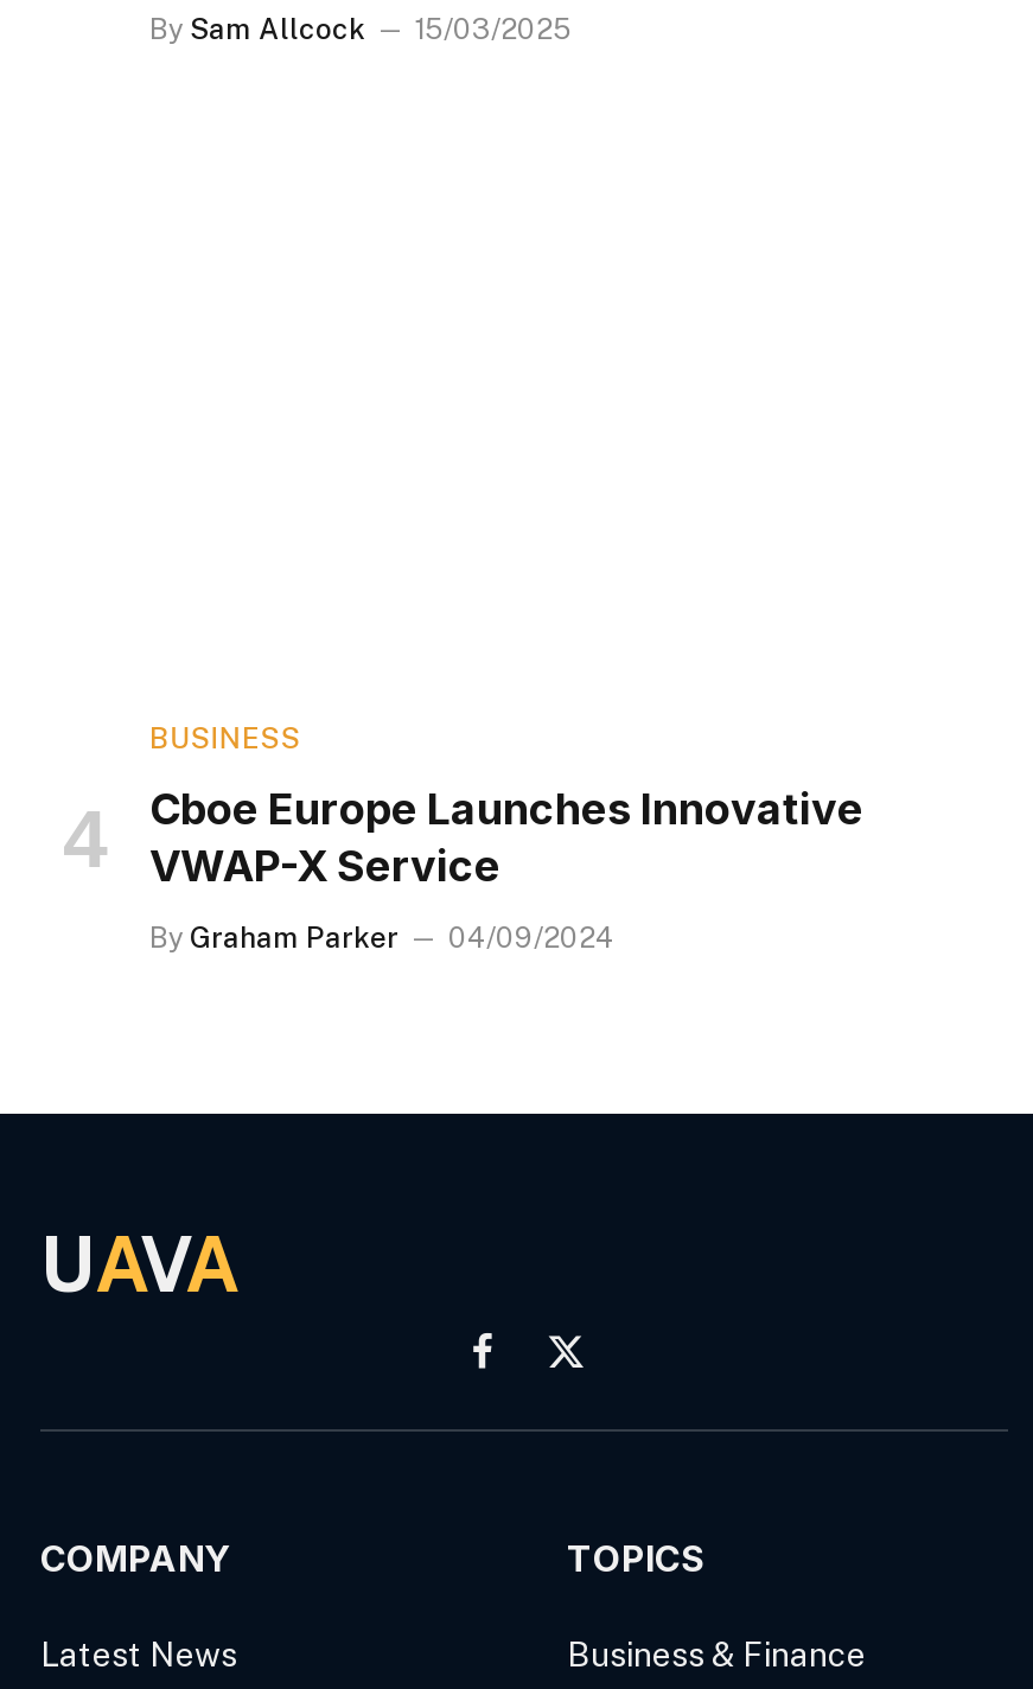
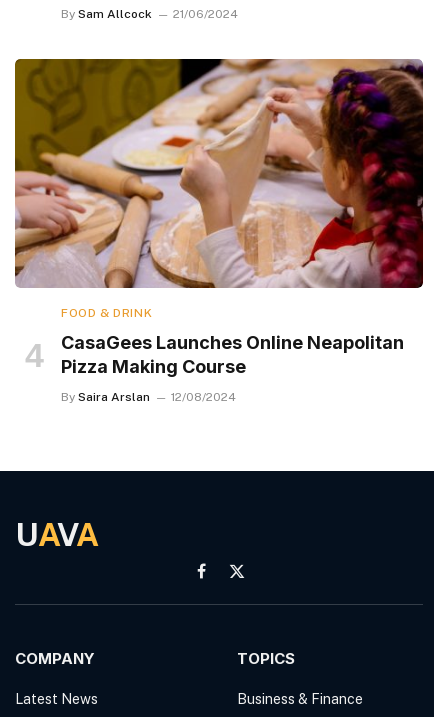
- By Sam Allcock 15/03/2025
+ By Sam Allcock 21/06/2024

+ [image]

- BUSINESS
+ FOOD & DRINK

- Cboe Europe Launches Innovative
- VWAP-X Service
+ CasaGees Launches Online Neapolitan
+ Pizza Making Course

- By Graham Parker
- 04/09/2024
+ By Saira Arslan
+ 12/08/2024
